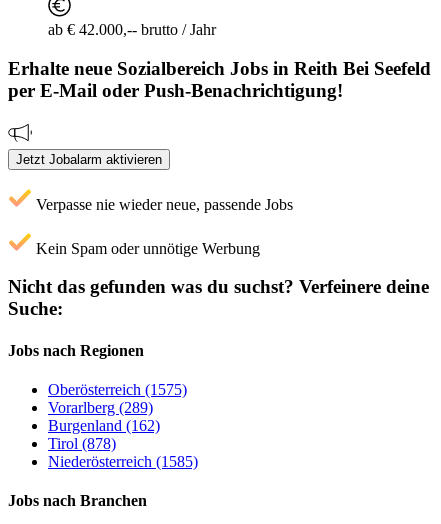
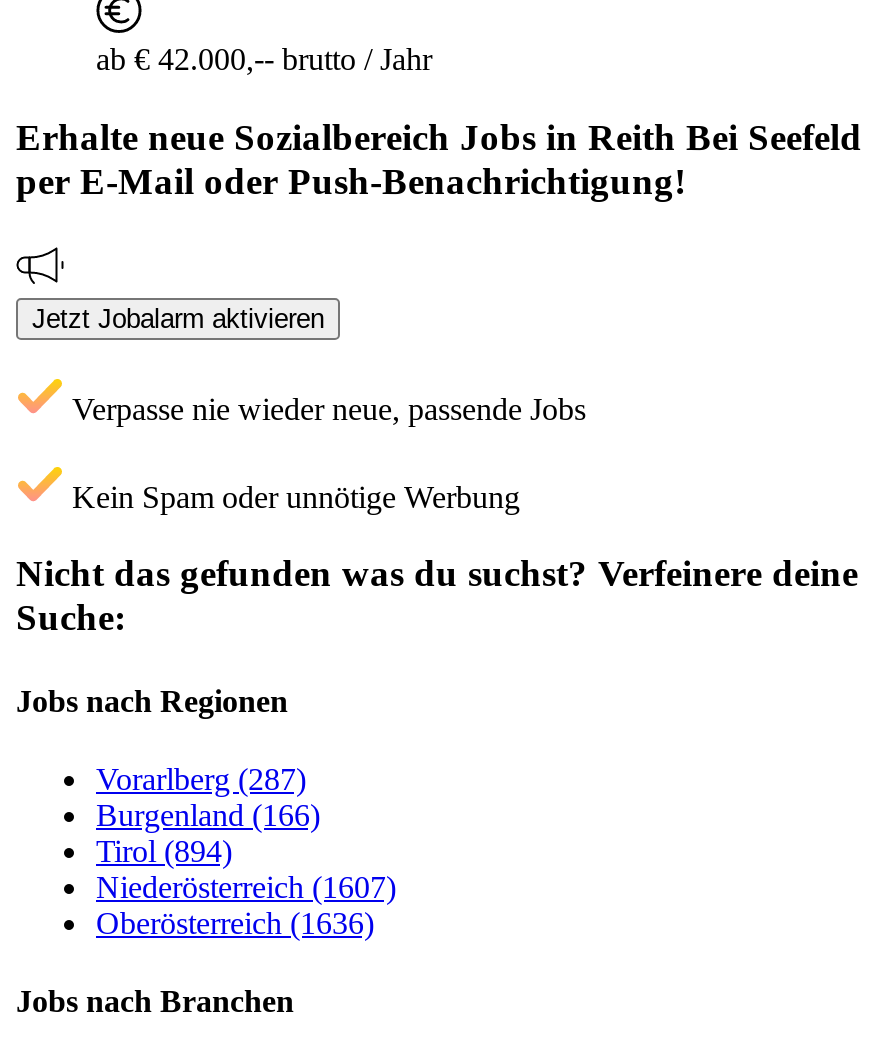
- Oberösterreich (1575)
- Vorarlberg (289)
- Burgenland (162)
- Tirol (878)
- Niederösterreich (1585)
+ Vorarlberg (287)
+ Burgenland (166)
+ Tirol (894)
+ Niederösterreich (1607)
+ Oberösterreich (1636)
